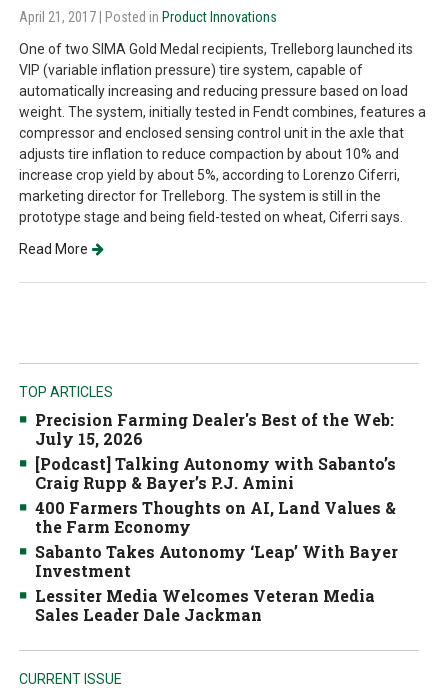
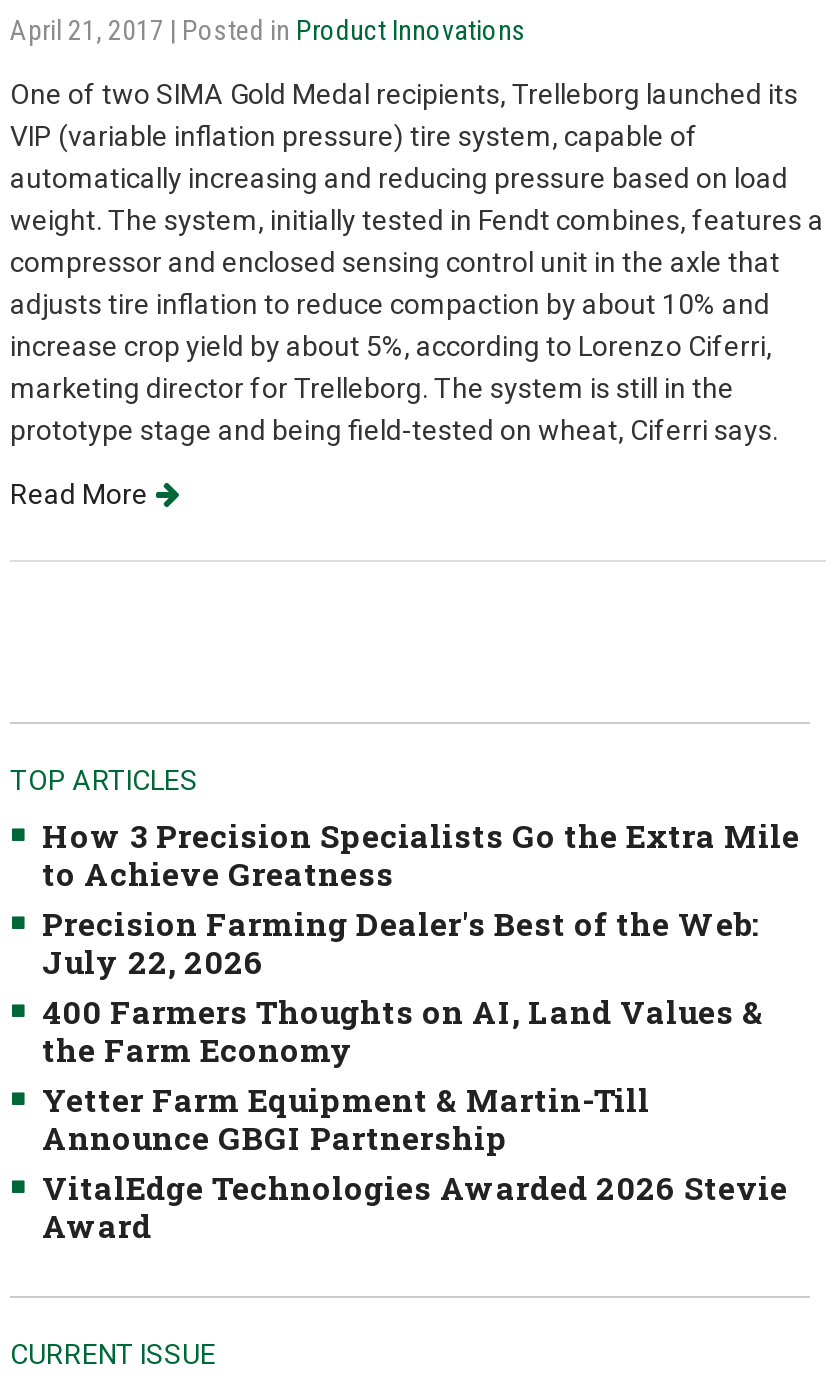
+ How 3 Precision Specialists Go the Extra Mile
+ to Achieve Greatness

moved down: Precision Farming Dealer's Best of the Web:

- July 15, 2026
- [Podcast] Talking Autonomy with Sabanto’s
- Craig Rupp & Bayer’s P.J. Amini
+ July 22, 2026

- Sabanto Takes Autonomy ‘Leap’ With Bayer
- Investment
- Lessiter Media Welcomes Veteran Media
- Sales Leader Dale Jackman
+ Yetter Farm Equipment & Martin-Till
+ Announce GBGI Partnership
+ VitalEdge Technologies Awarded 2026 Stevie
+ Award
